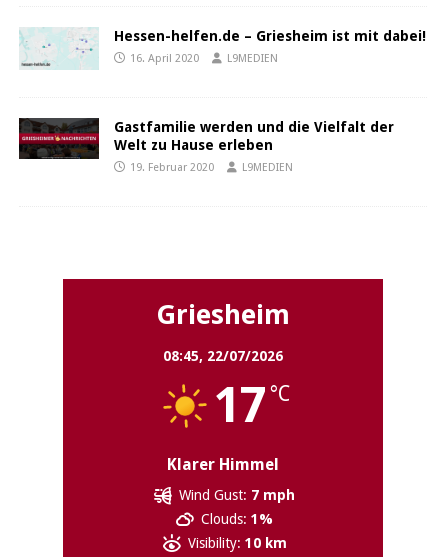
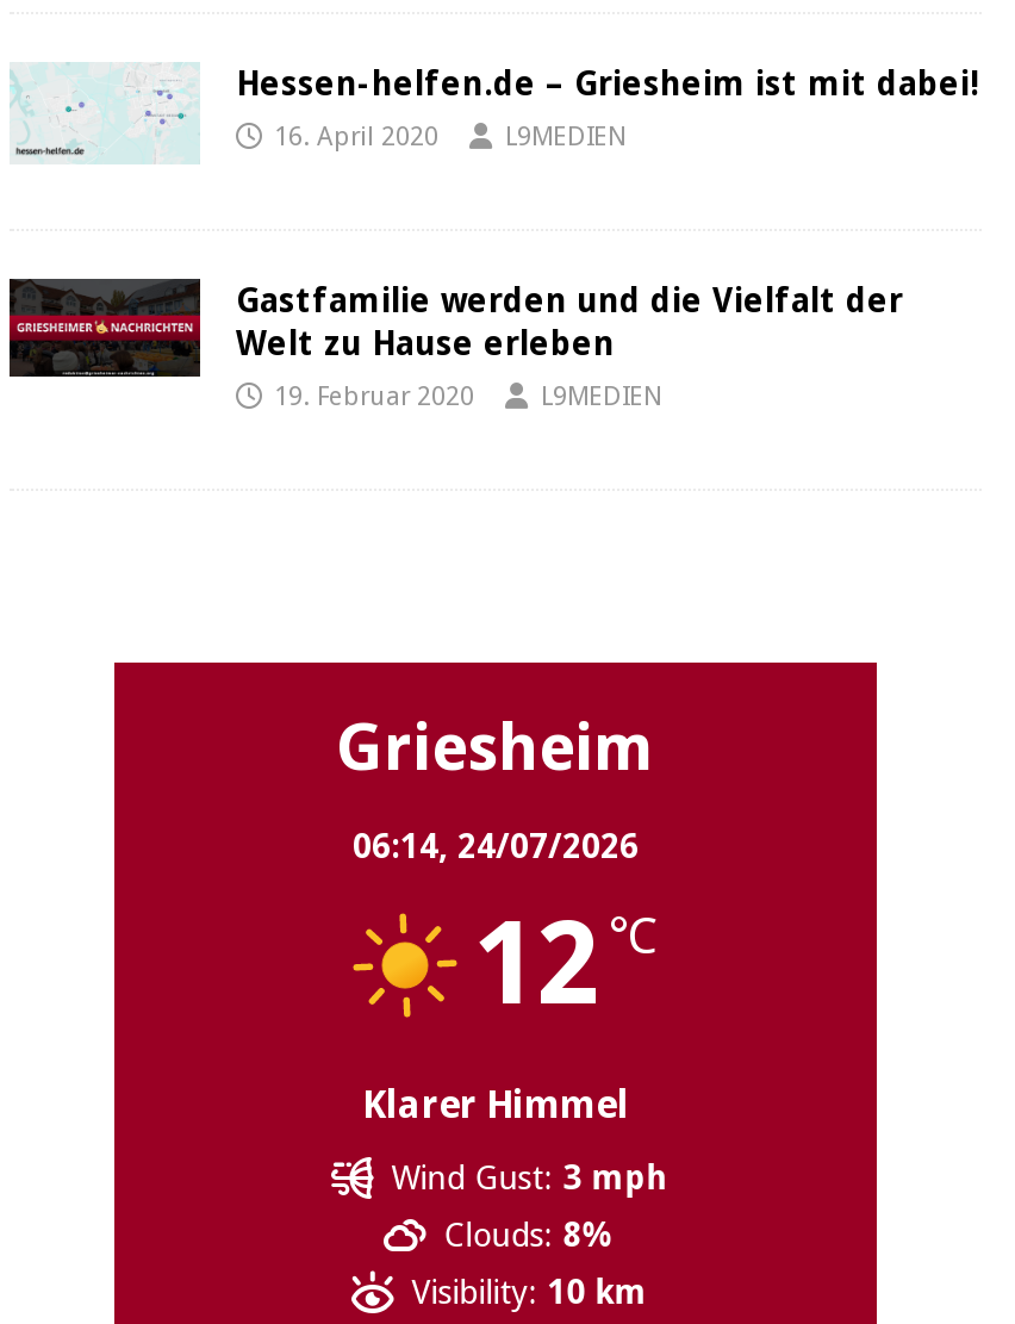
- 08:45, 22/07/2026
+ 06:14, 24/07/2026

- 17 °C
+ 12 °C

- Wind Gust: 7 mph
+ Wind Gust: 3 mph

- Clouds: 1%
+ Clouds: 8%
